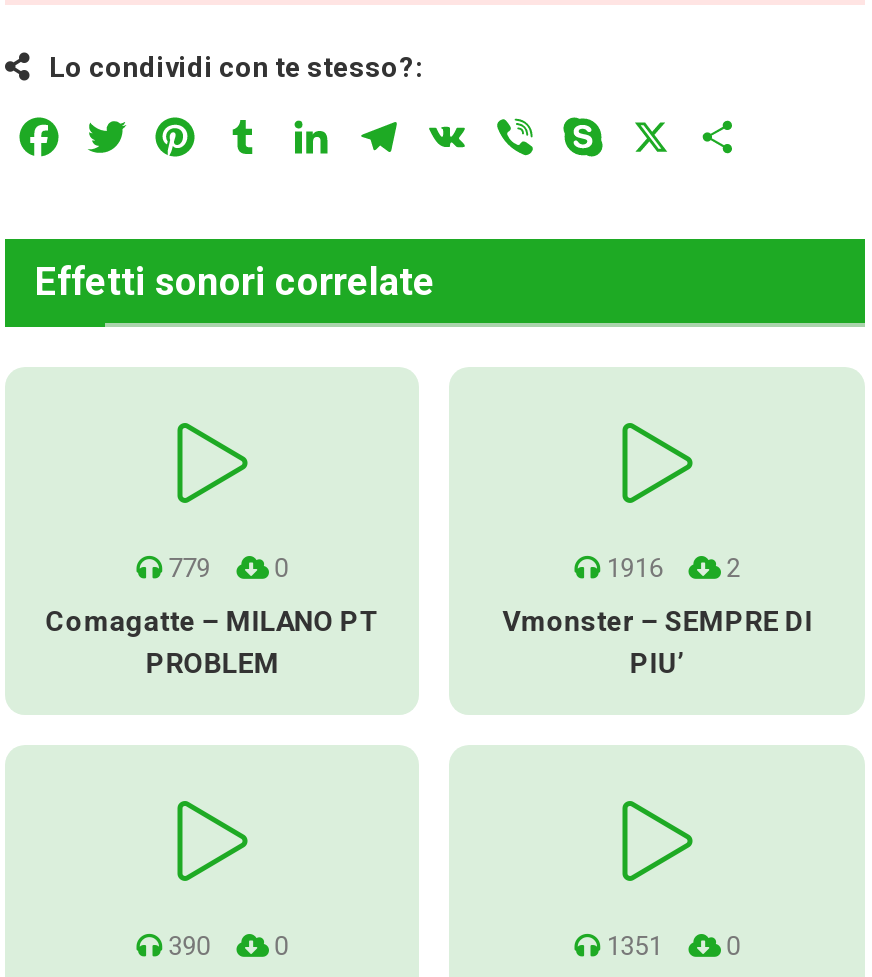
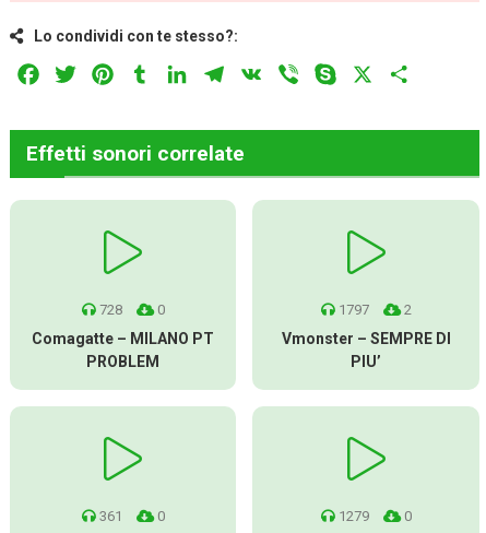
- 779 0
+ 728 0

- 1916 2
+ 1797 2

- 390 0
+ 361 0

- 1351 0
+ 1279 0
